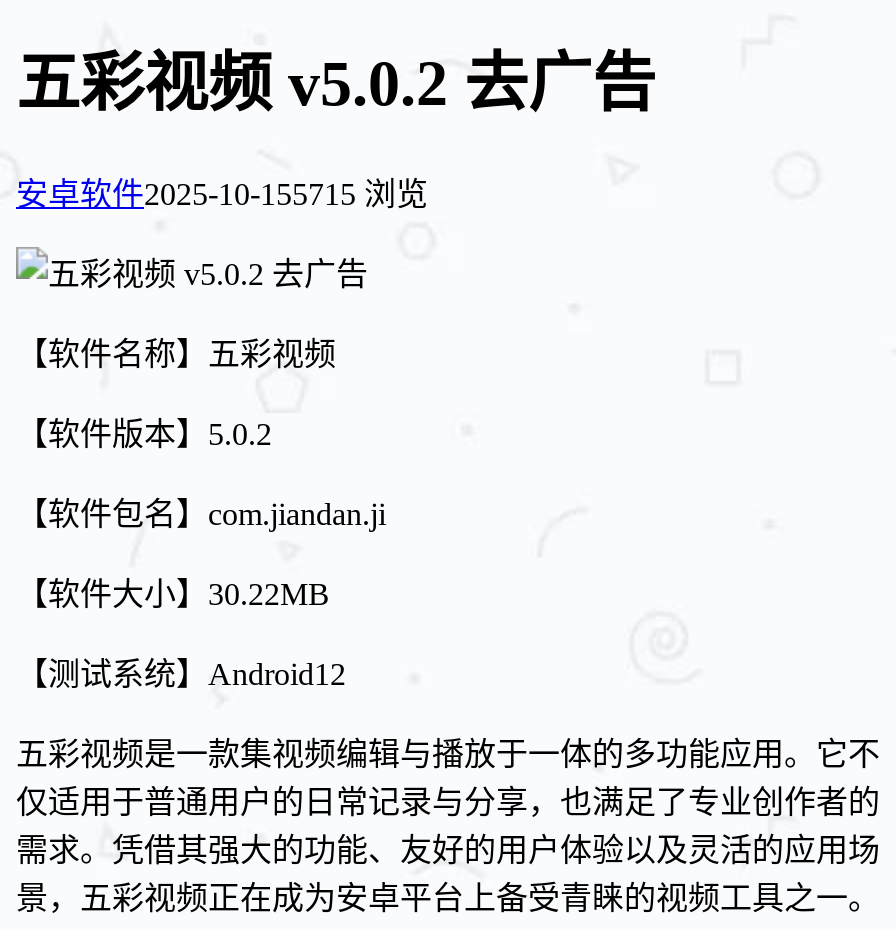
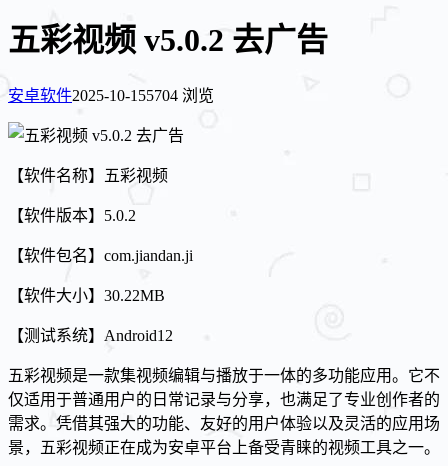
- 安卓软件2025-10-155715 浏览
+ 安卓软件2025-10-155704 浏览
